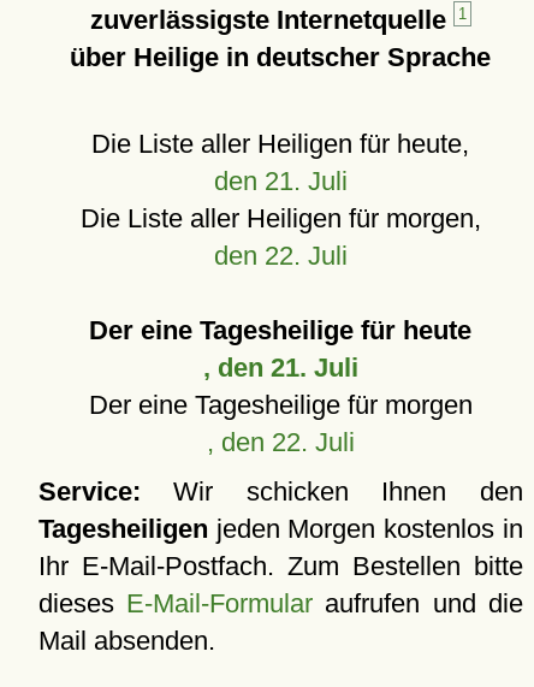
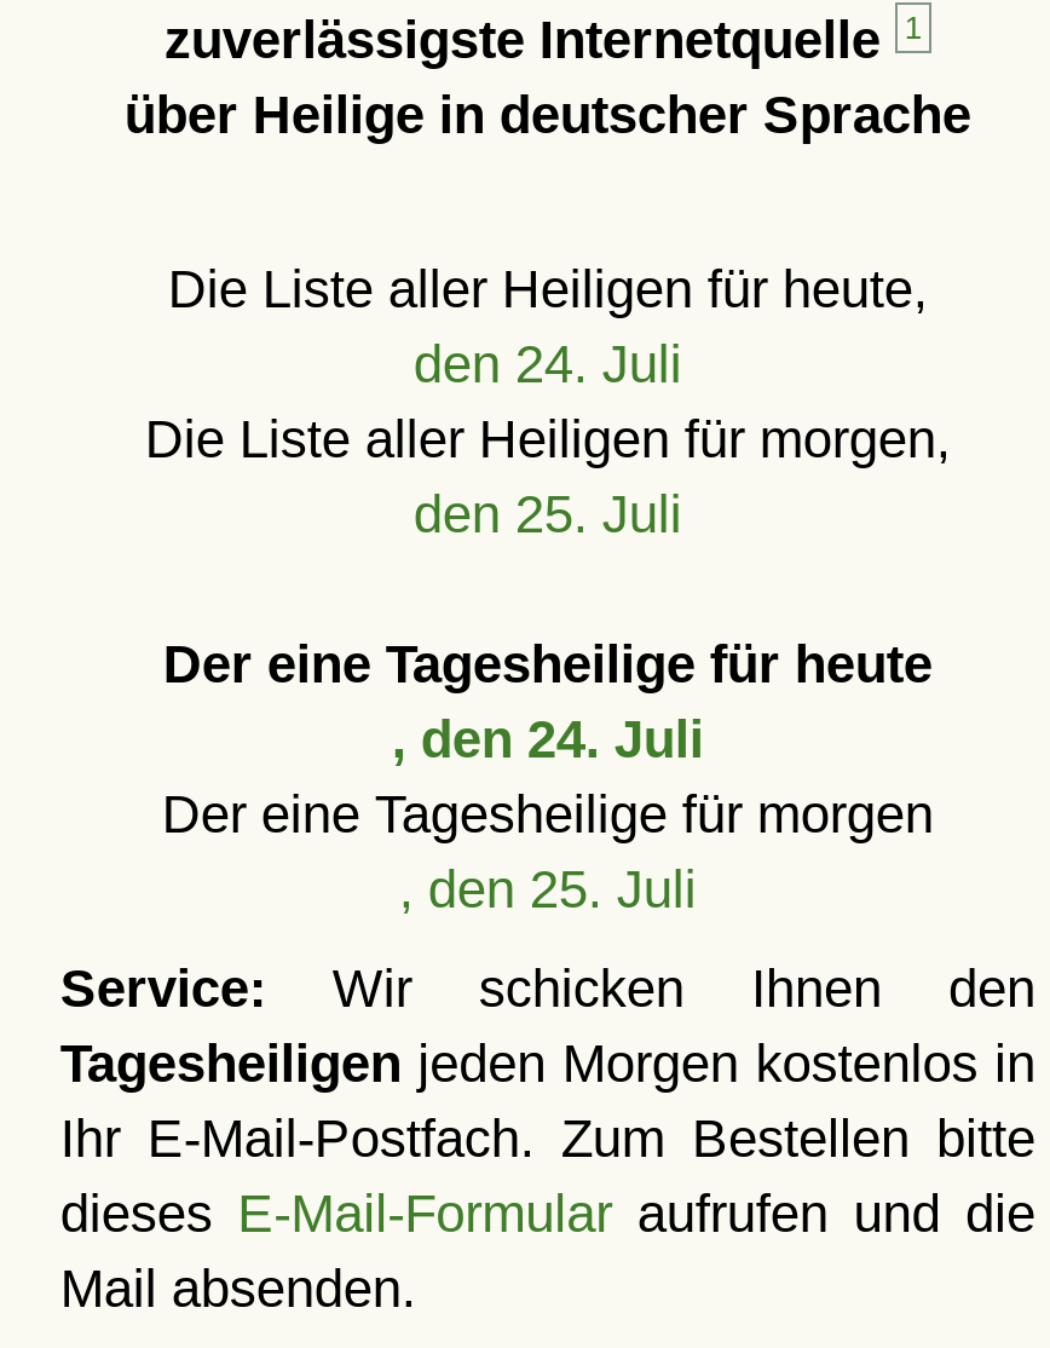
- den 21. Juli
+ den 24. Juli

- den 22. Juli
+ den 25. Juli

- , den 21. Juli
+ , den 24. Juli

- , den 22. Juli
+ , den 25. Juli
